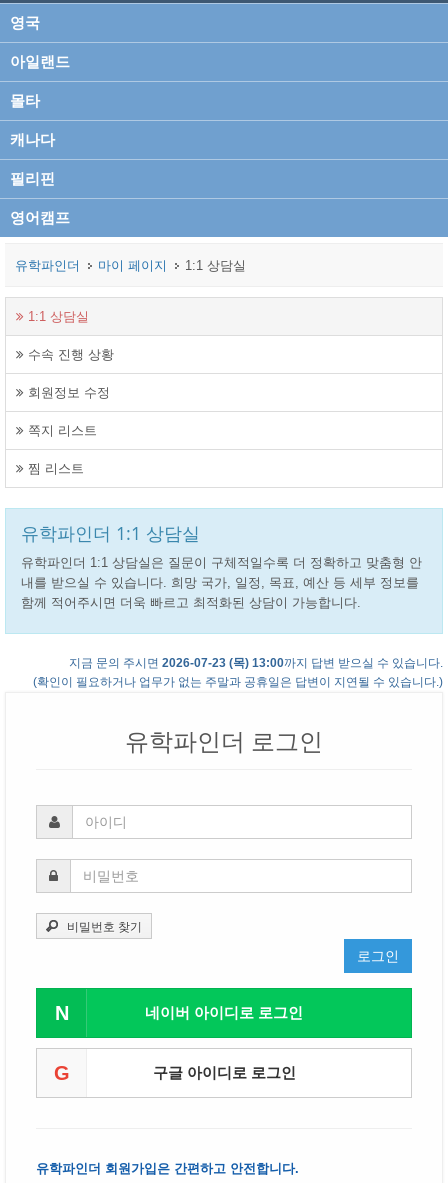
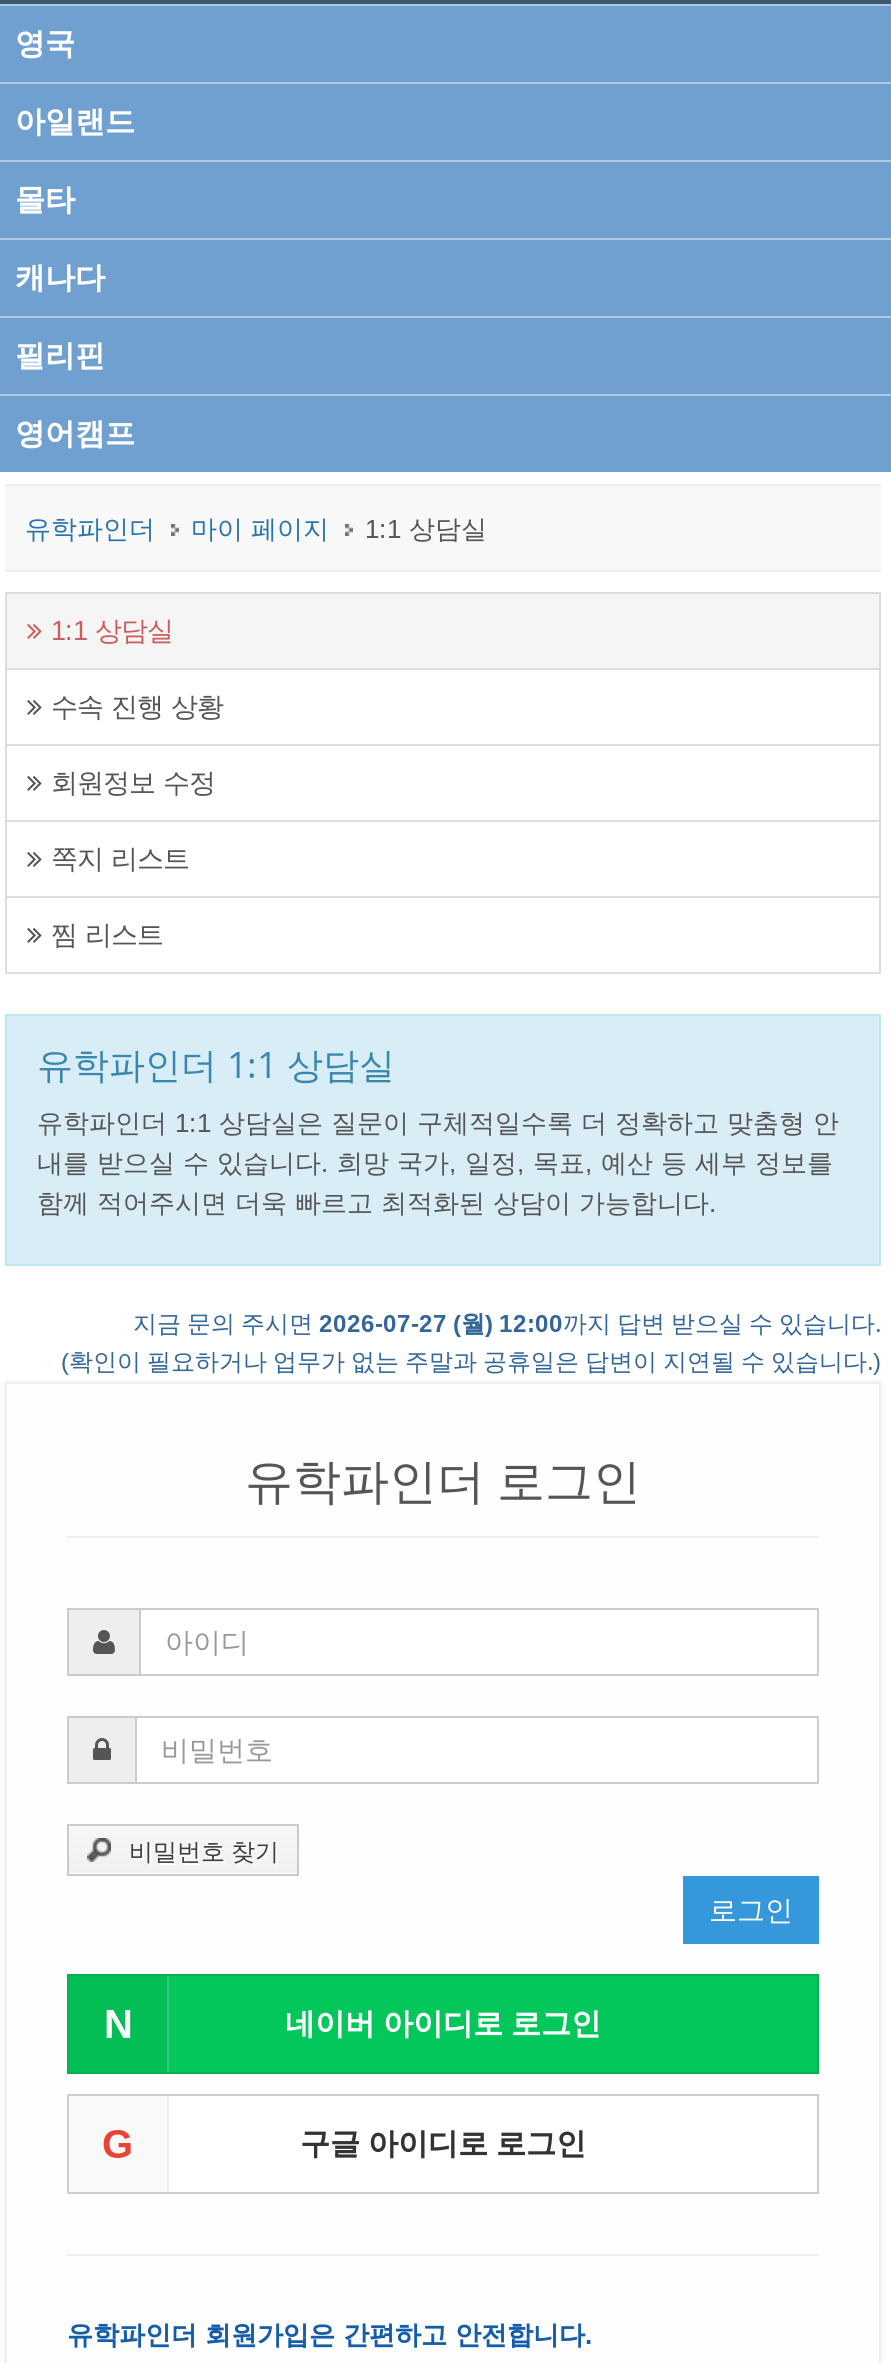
- 지금 문의 주시면 2026-07-23 (목) 13:00까지 답변 받으실 수 있습니다.
+ 지금 문의 주시면 2026-07-27 (월) 12:00까지 답변 받으실 수 있습니다.
